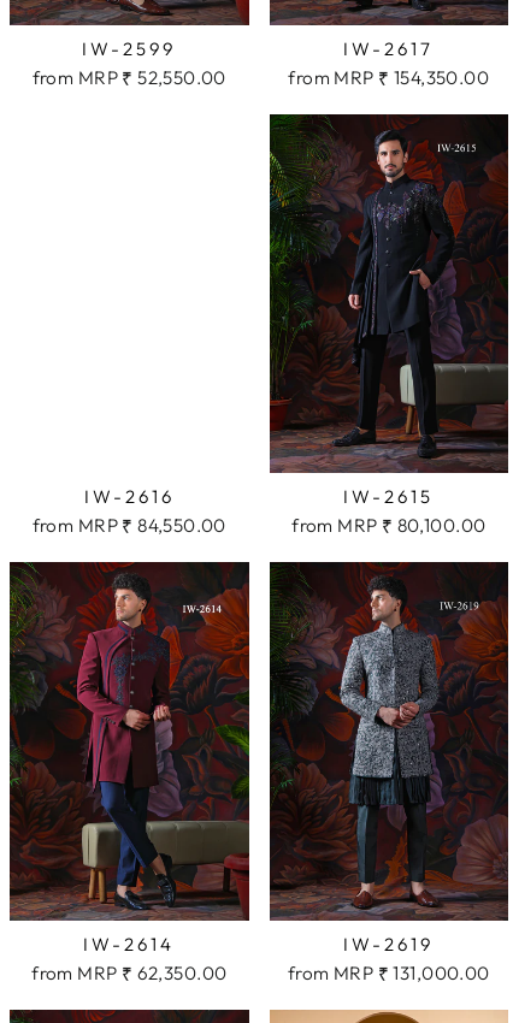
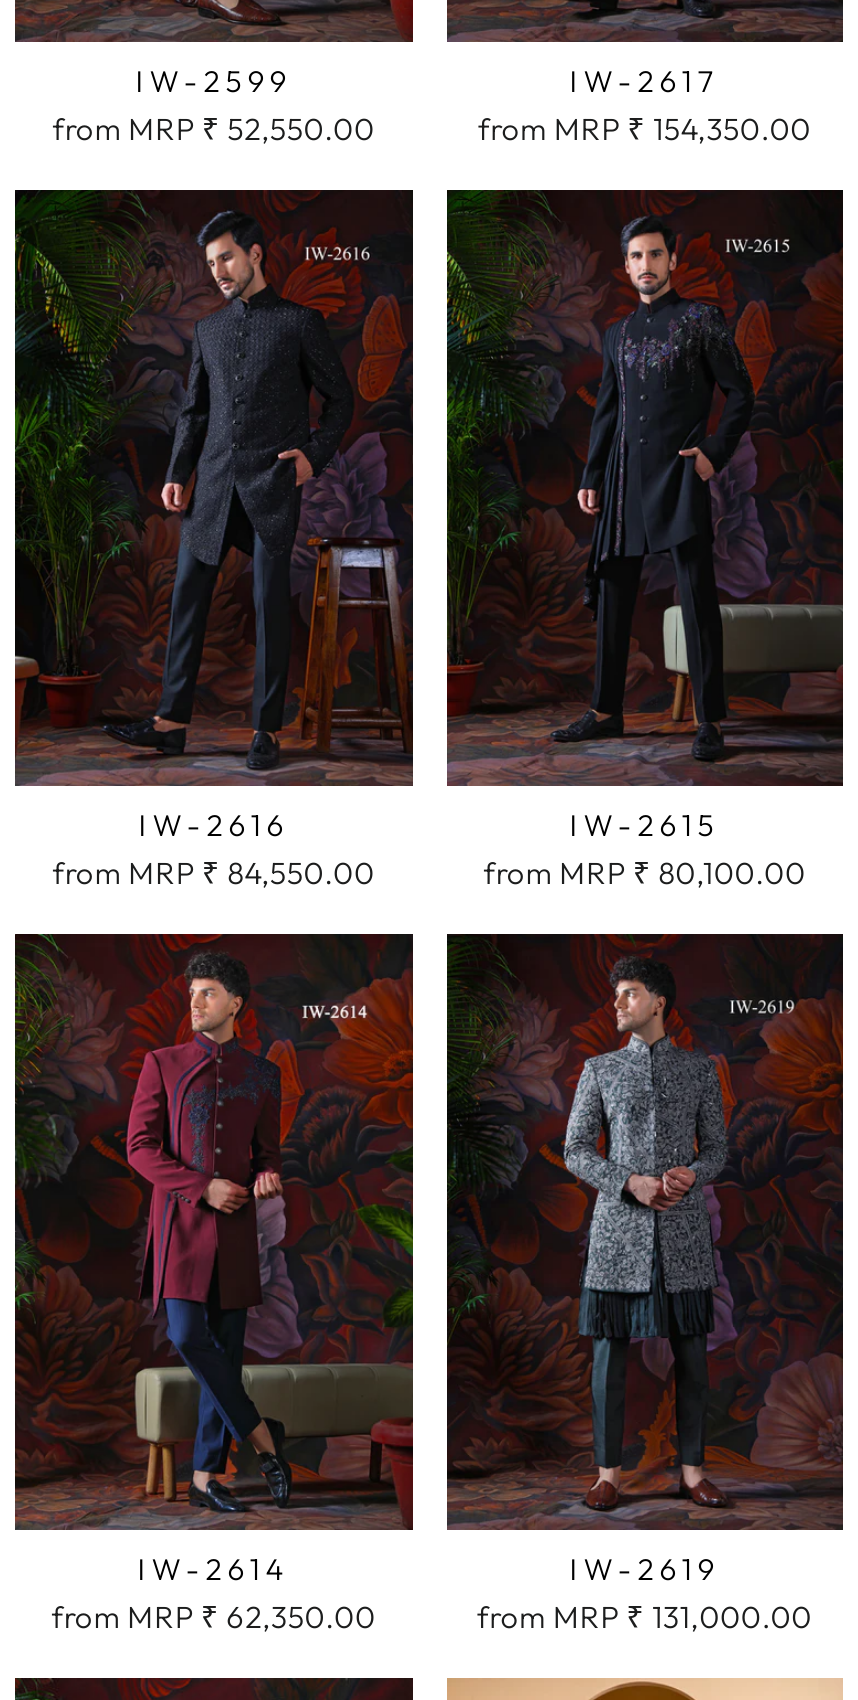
+ [image]
